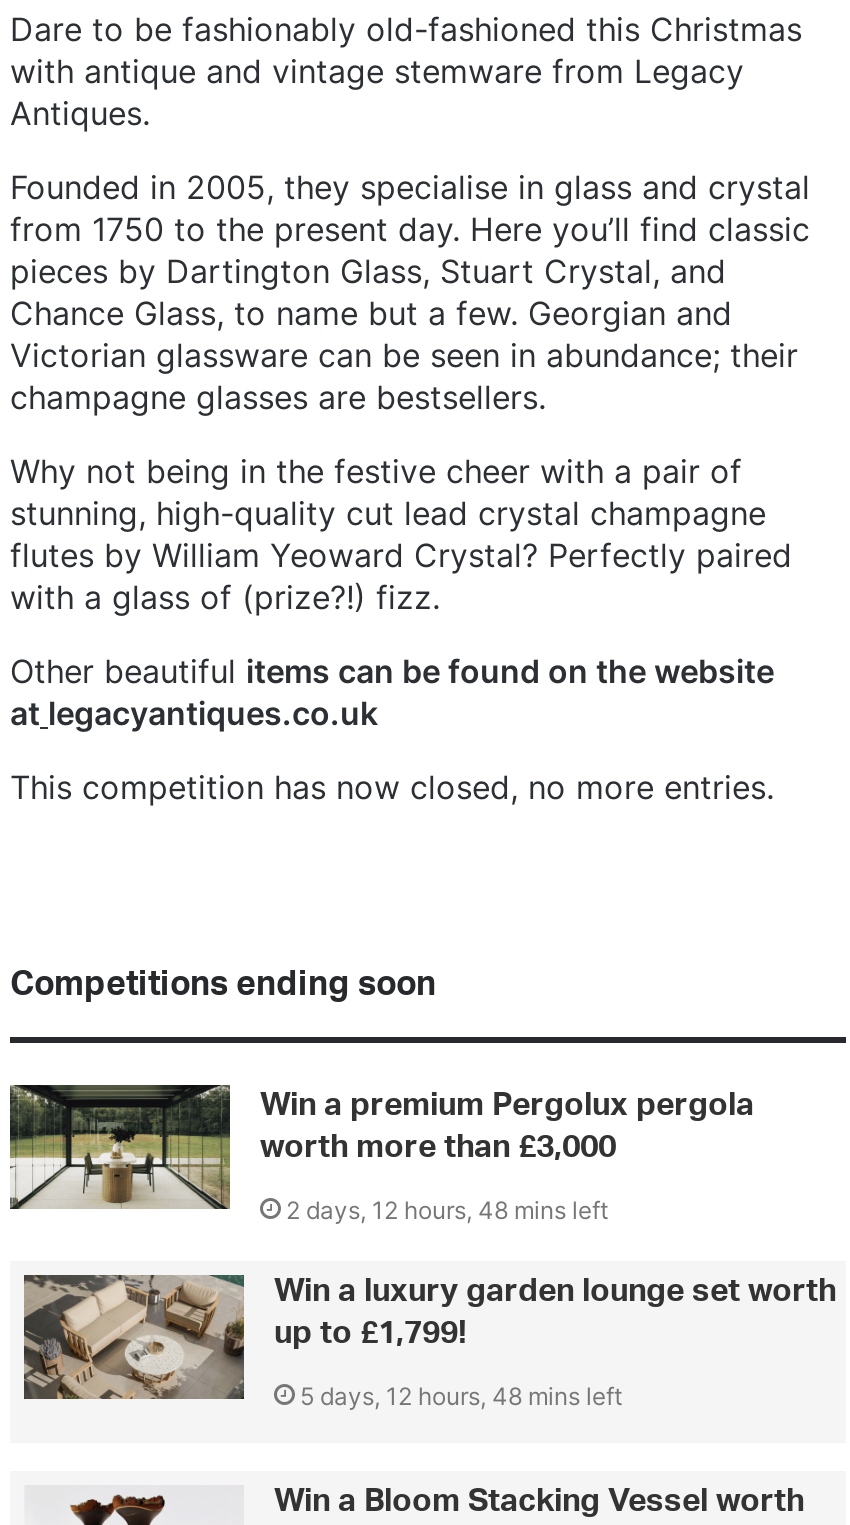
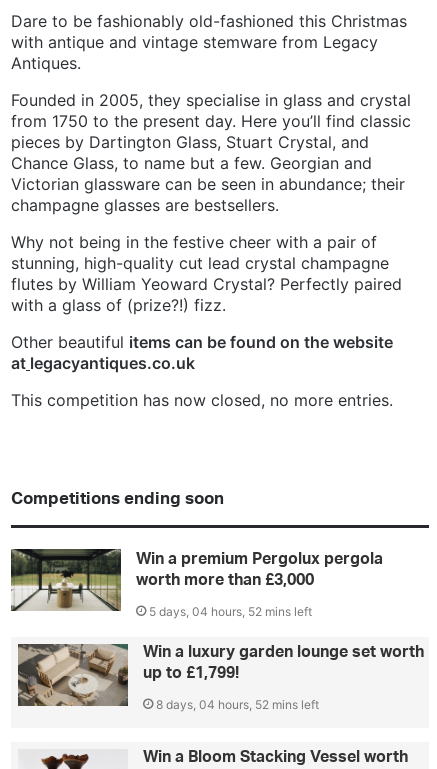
- 2 days, 12 hours, 48 mins left
+ 5 days, 04 hours, 52 mins left

- 5 days, 12 hours, 48 mins left
+ 8 days, 04 hours, 52 mins left
